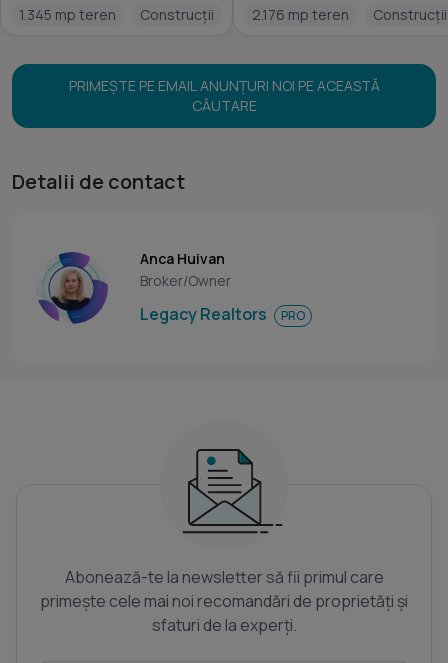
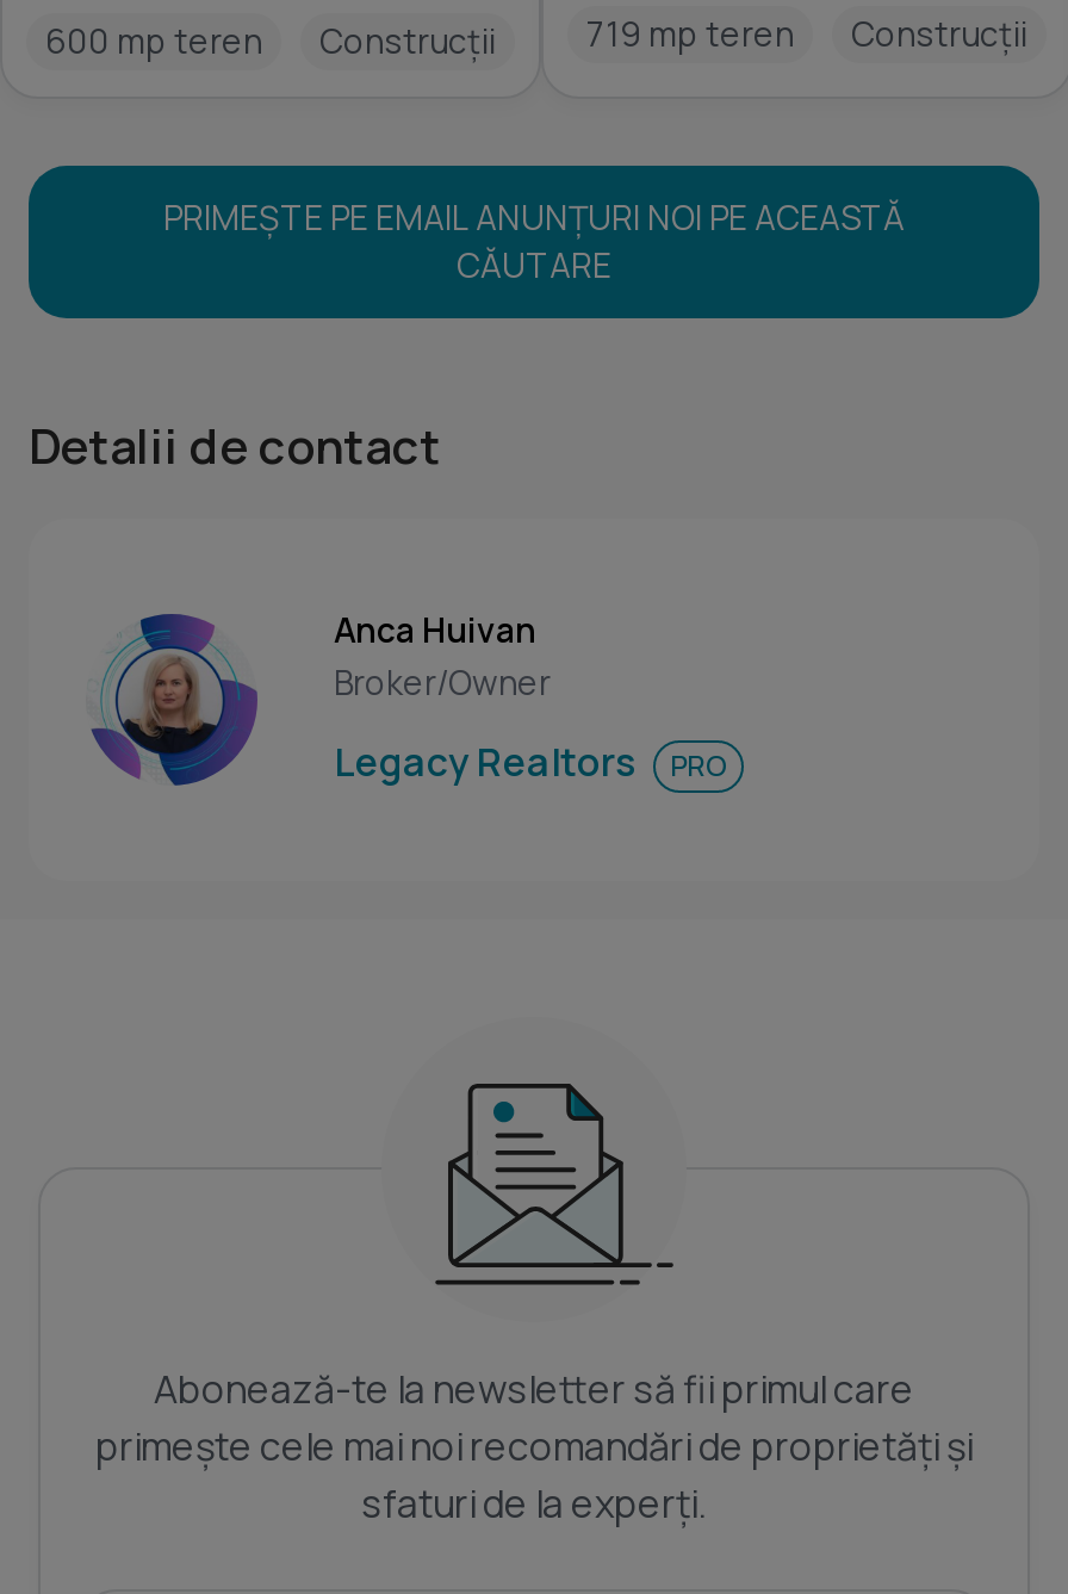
- 1.345 mp teren
+ 600 mp teren

- 2.176 mp teren
+ 719 mp teren
